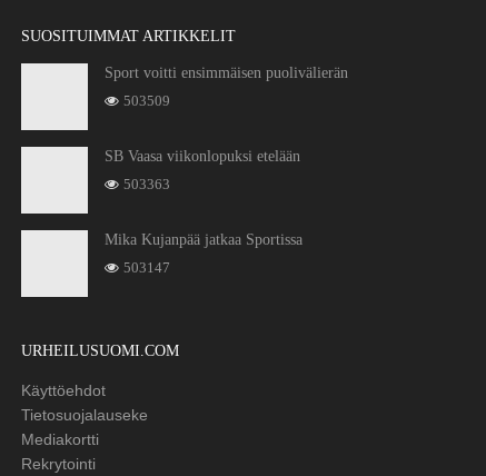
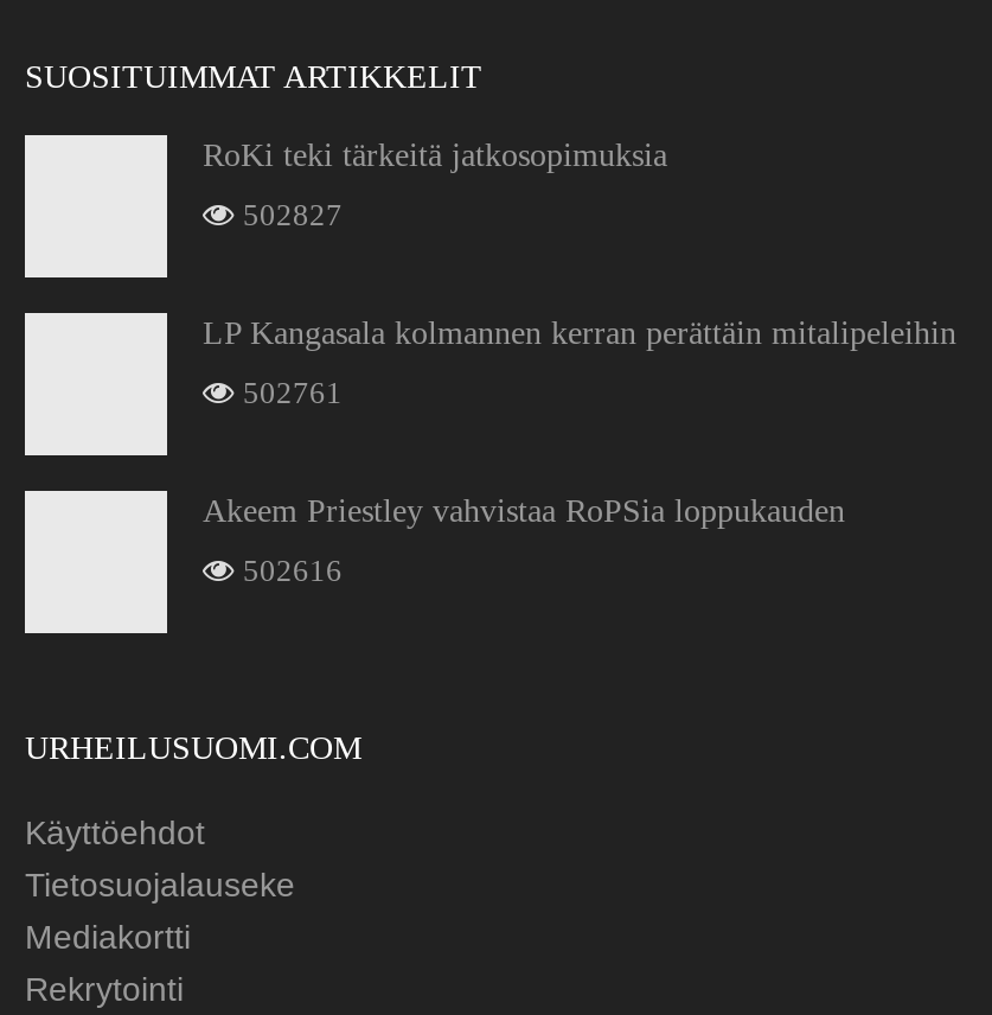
- Sport voitti ensimmäisen puolivälierän
+ RoKi teki tärkeitä jatkosopimuksia

- 503509
+ 502827

- SB Vaasa viikonlopuksi etelään
+ LP Kangasala kolmannen kerran perättäin mitalipeleihin

- 503363
+ 502761

- Mika Kujanpää jatkaa Sportissa
+ Akeem Priestley vahvistaa RoPSia loppukauden

- 503147
+ 502616
